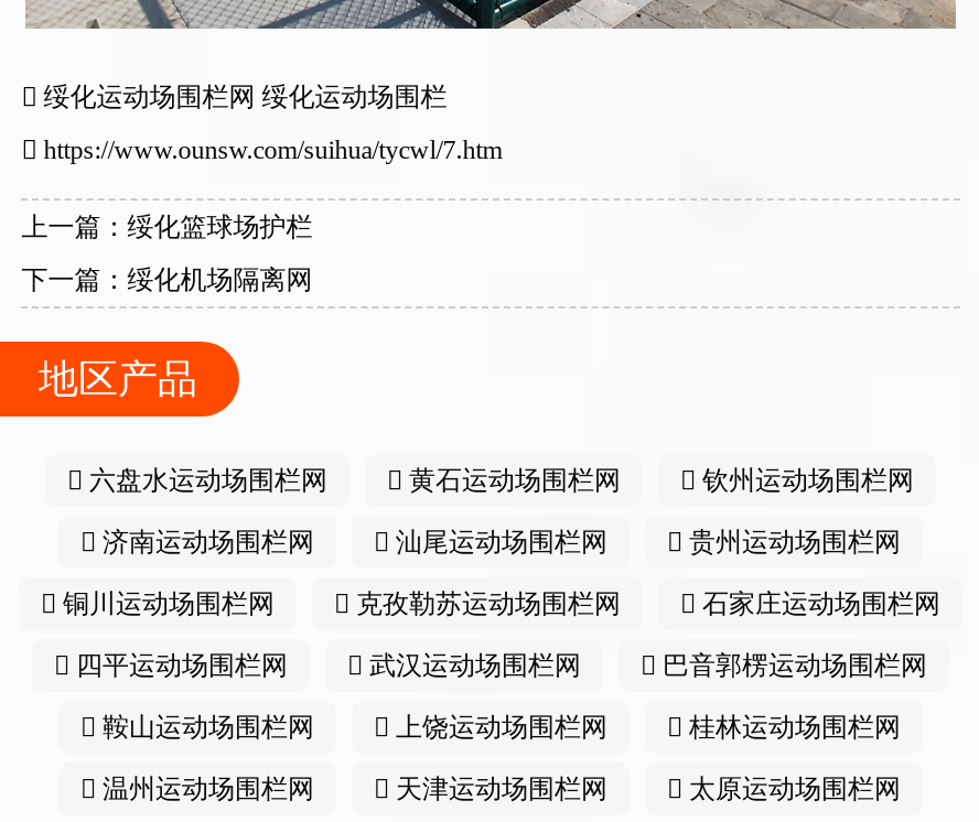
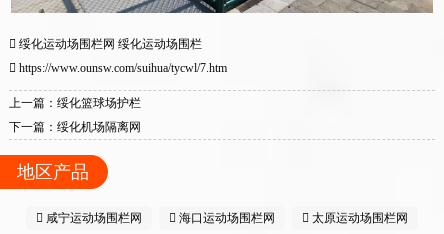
- 六盘水运动场围栏网
- 黄石运动场围栏网
- 钦州运动场围栏网
- 济南运动场围栏网
- 汕尾运动场围栏网
- 贵州运动场围栏网
- 铜川运动场围栏网
- 克孜勒苏运动场围栏网
- 石家庄运动场围栏网
- 四平运动场围栏网
- 武汉运动场围栏网
- 巴音郭楞运动场围栏网
- 鞍山运动场围栏网
- 上饶运动场围栏网
- 桂林运动场围栏网
- 温州运动场围栏网
- 天津运动场围栏网
+ 咸宁运动场围栏网
+ 海口运动场围栏网
